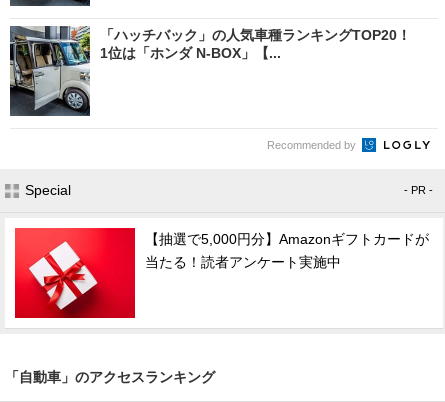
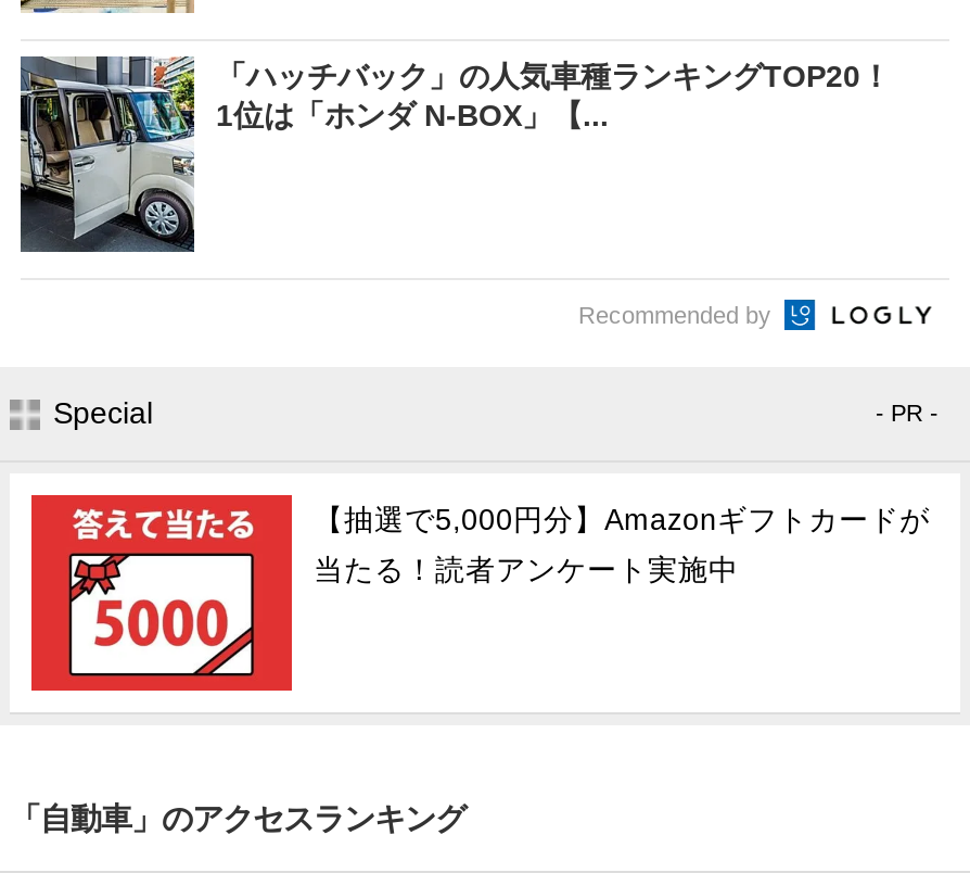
- [image]
+ [image]
